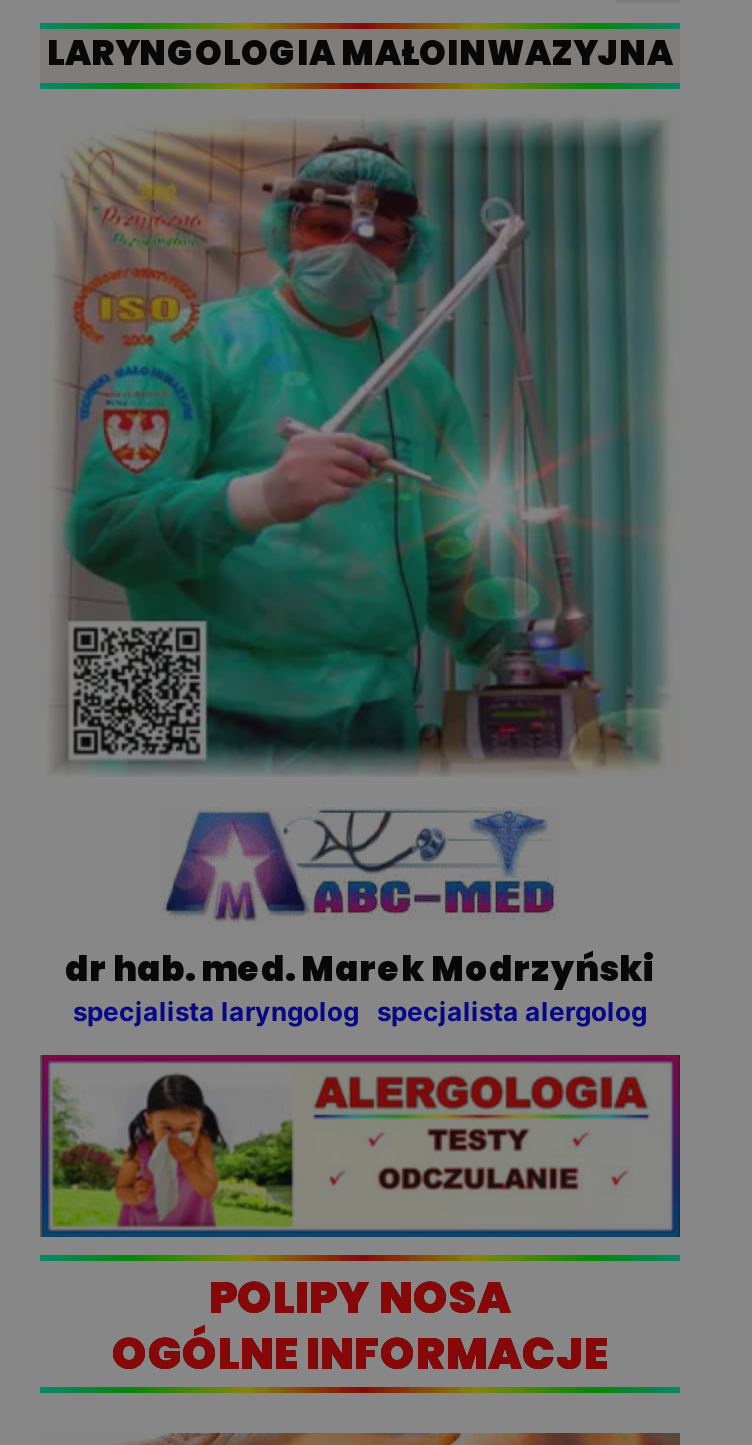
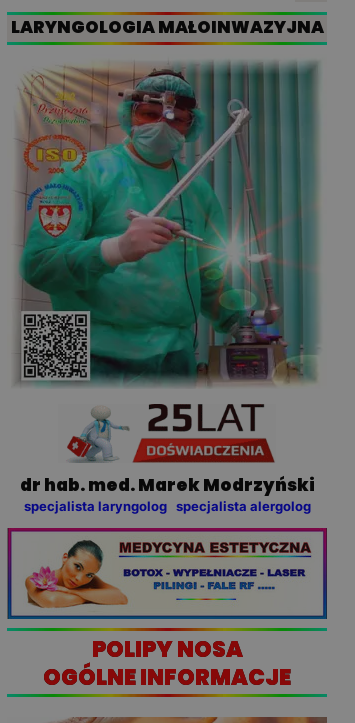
- [image]
+ [image]

- [image]
+ [image]
